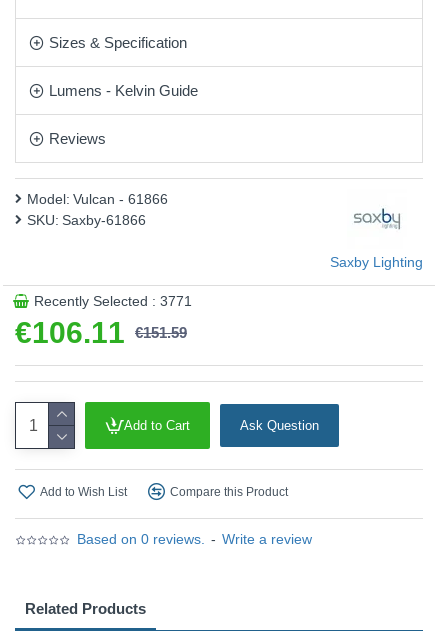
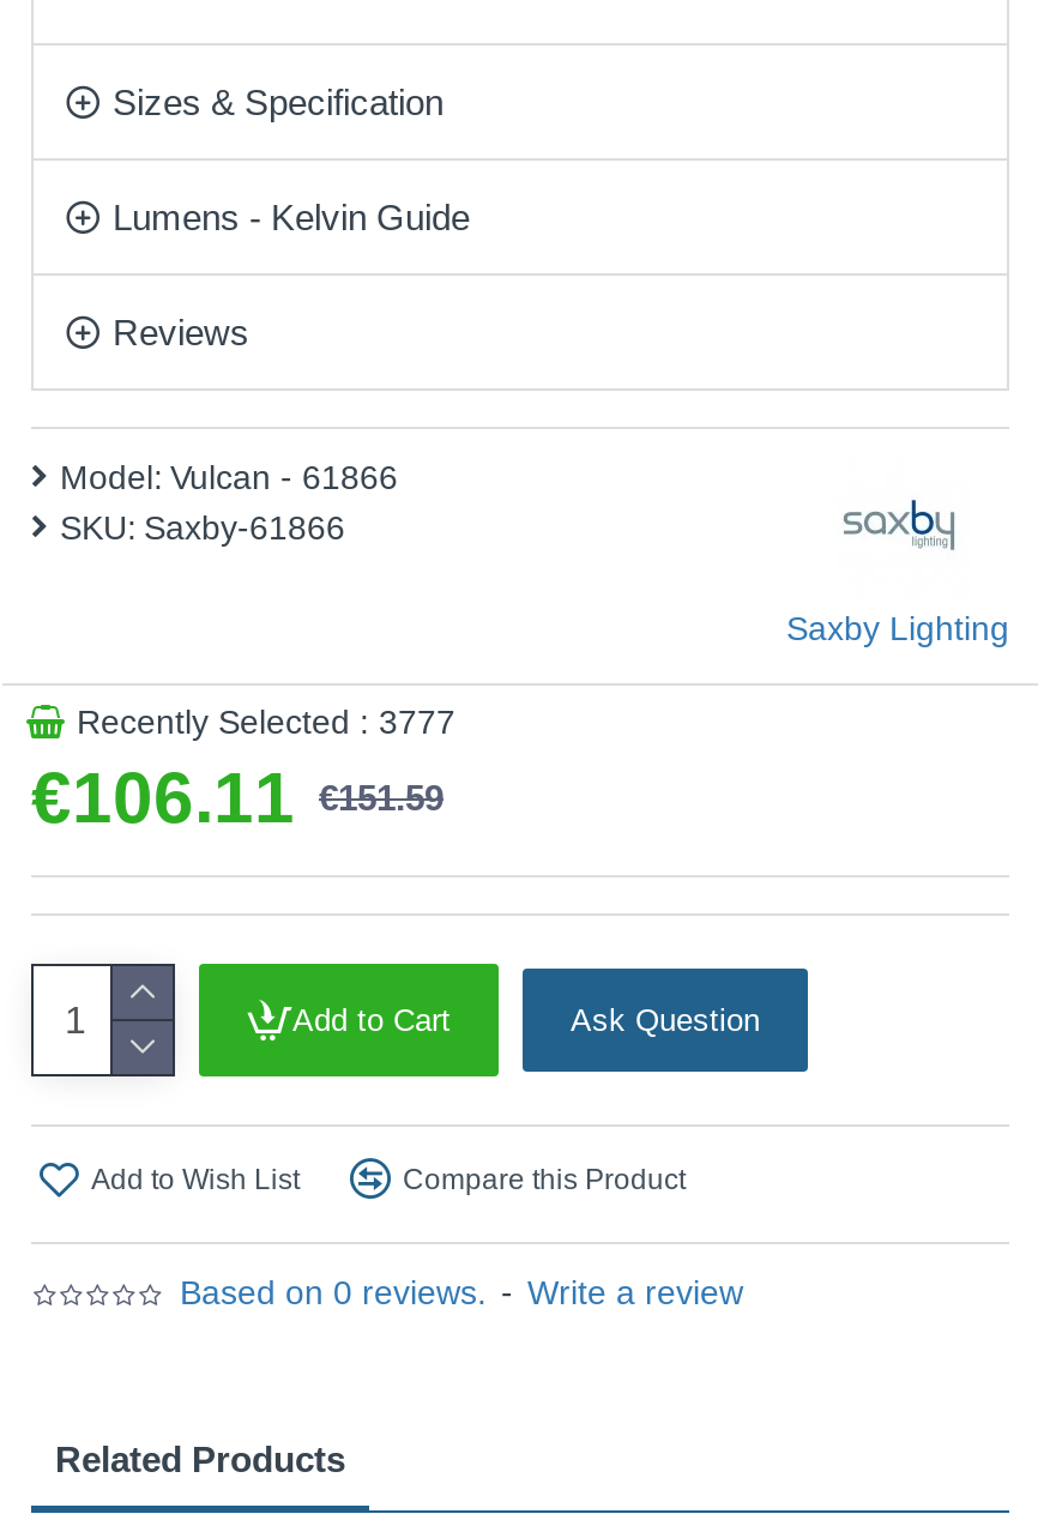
- Recently Selected : 3771
+ Recently Selected : 3777
